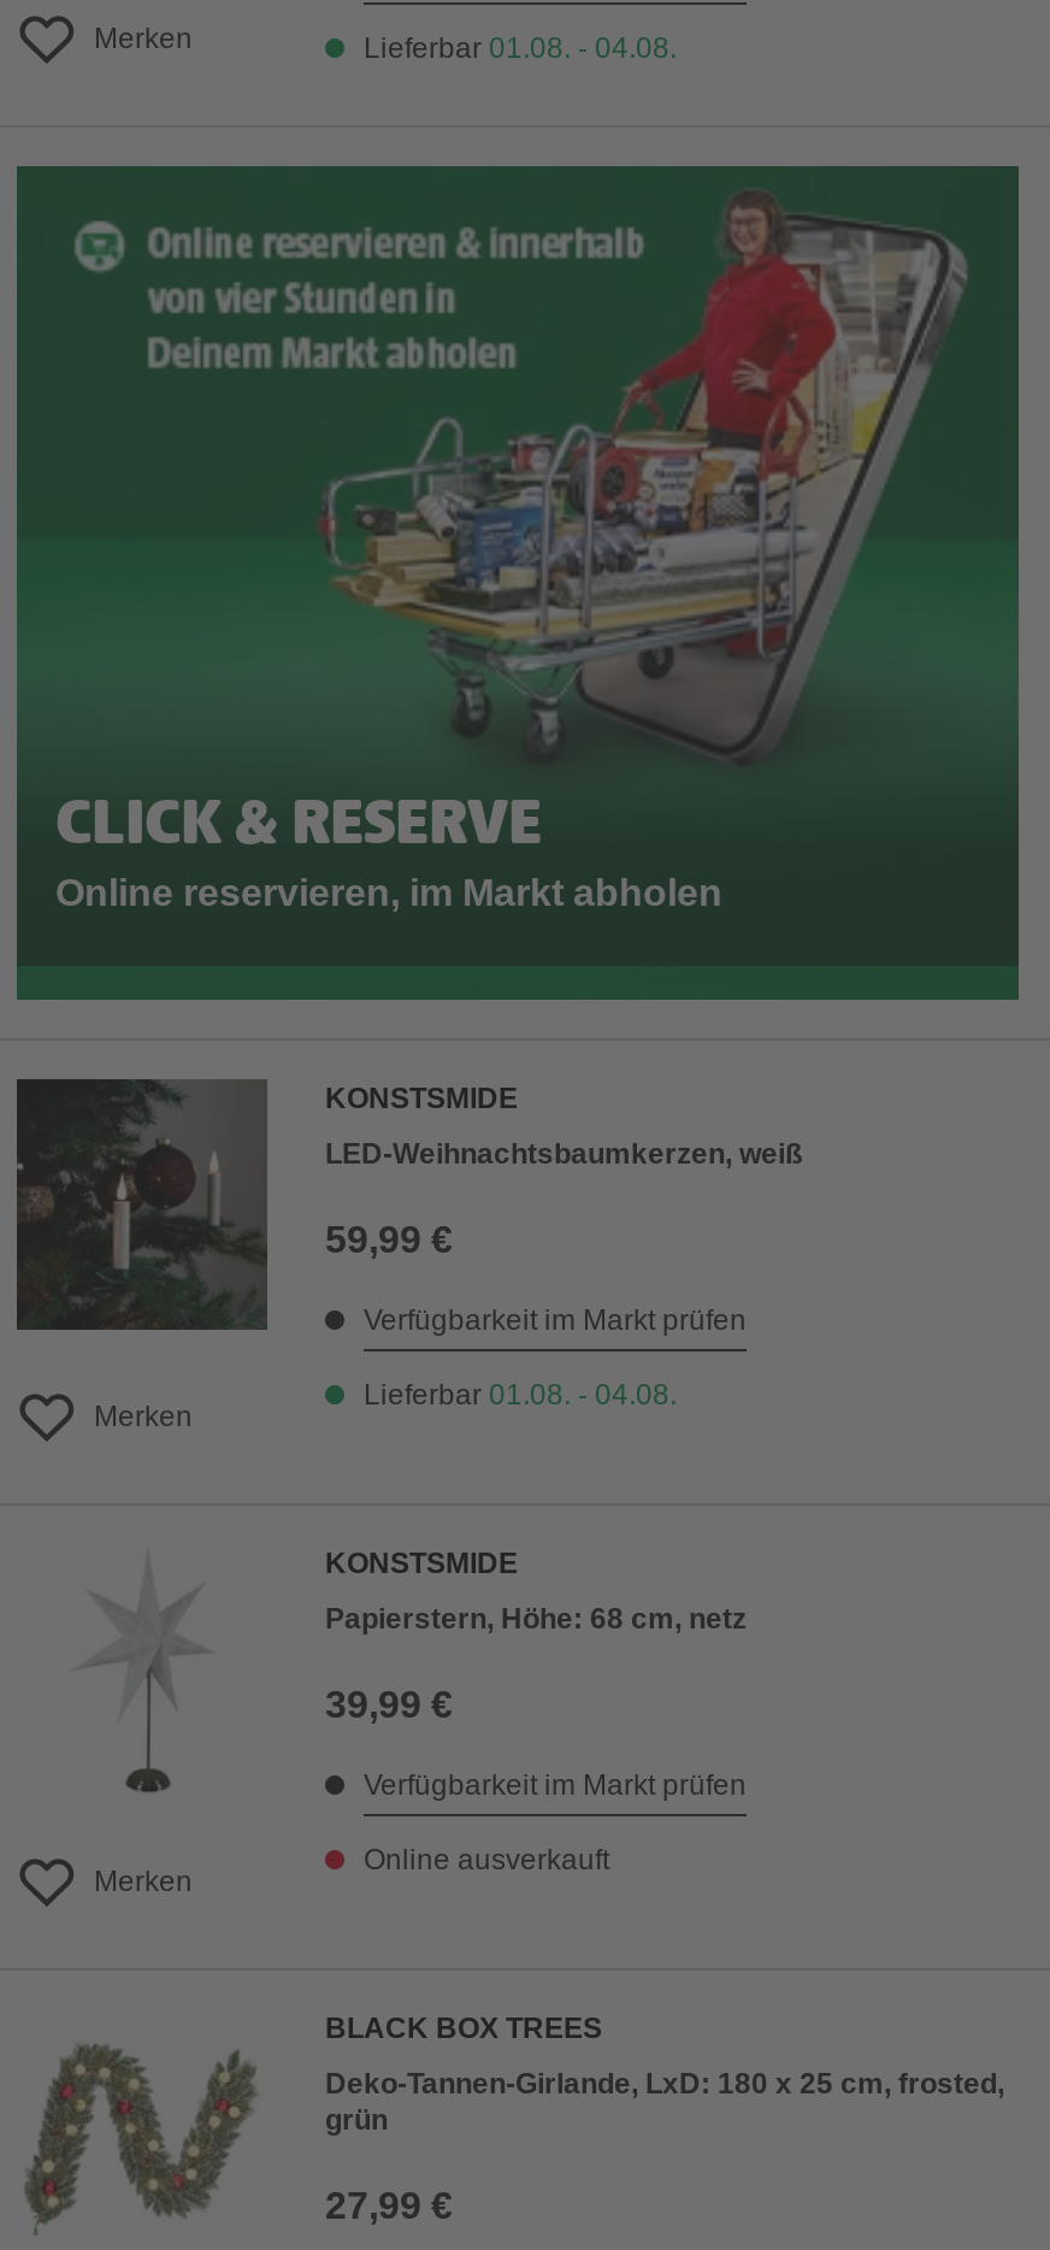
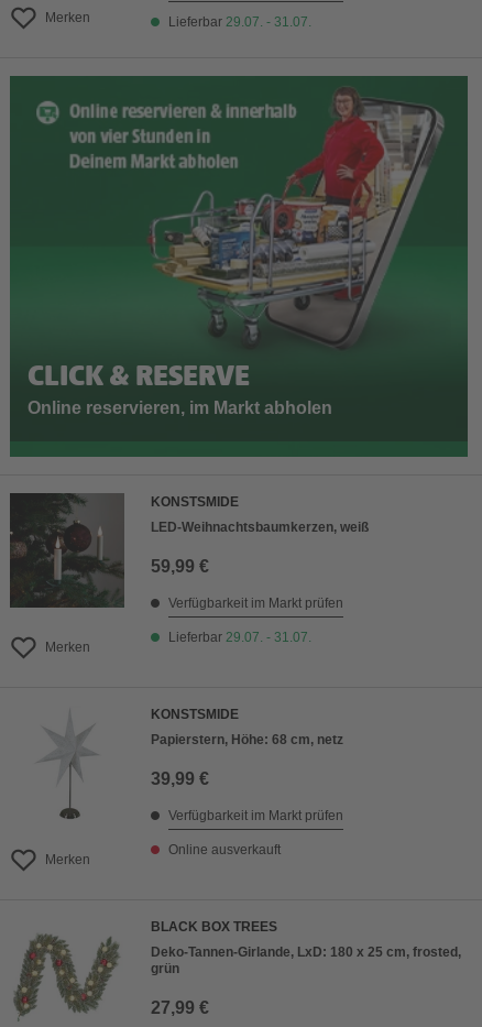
- Lieferbar 01.08. - 04.08.
+ Lieferbar 29.07. - 31.07.

- Lieferbar 01.08. - 04.08.
+ Lieferbar 29.07. - 31.07.
